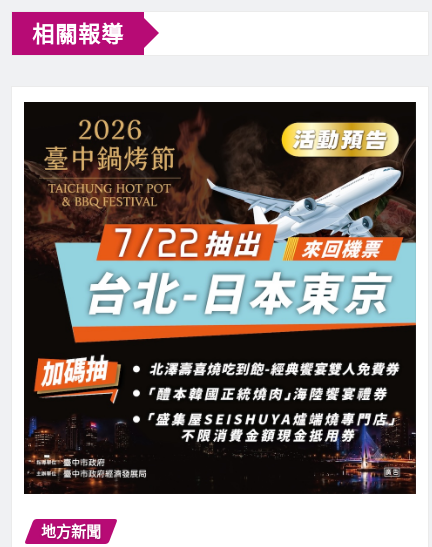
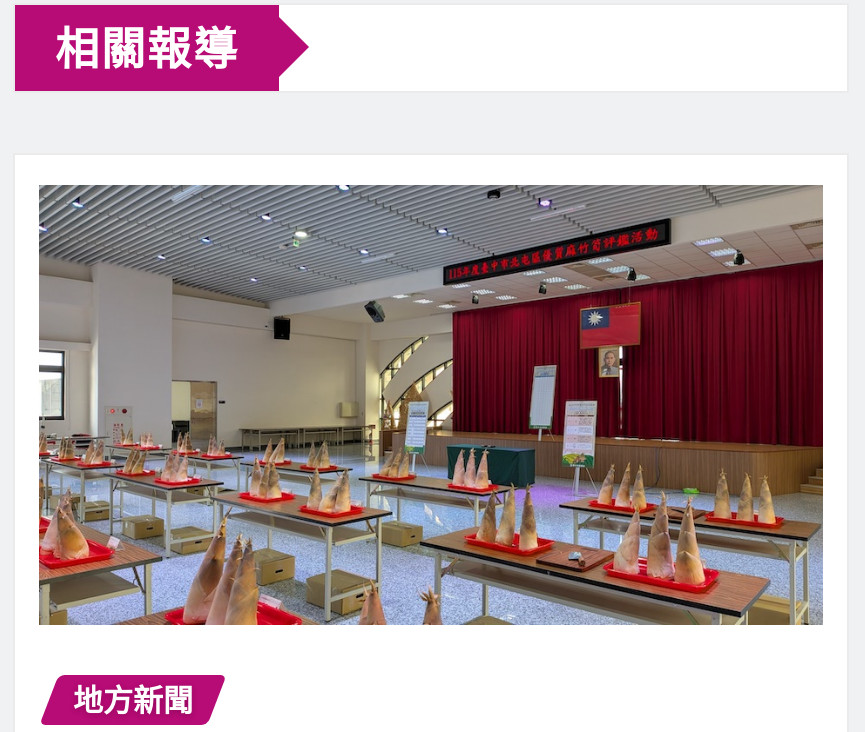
- [image]
+ [image]
